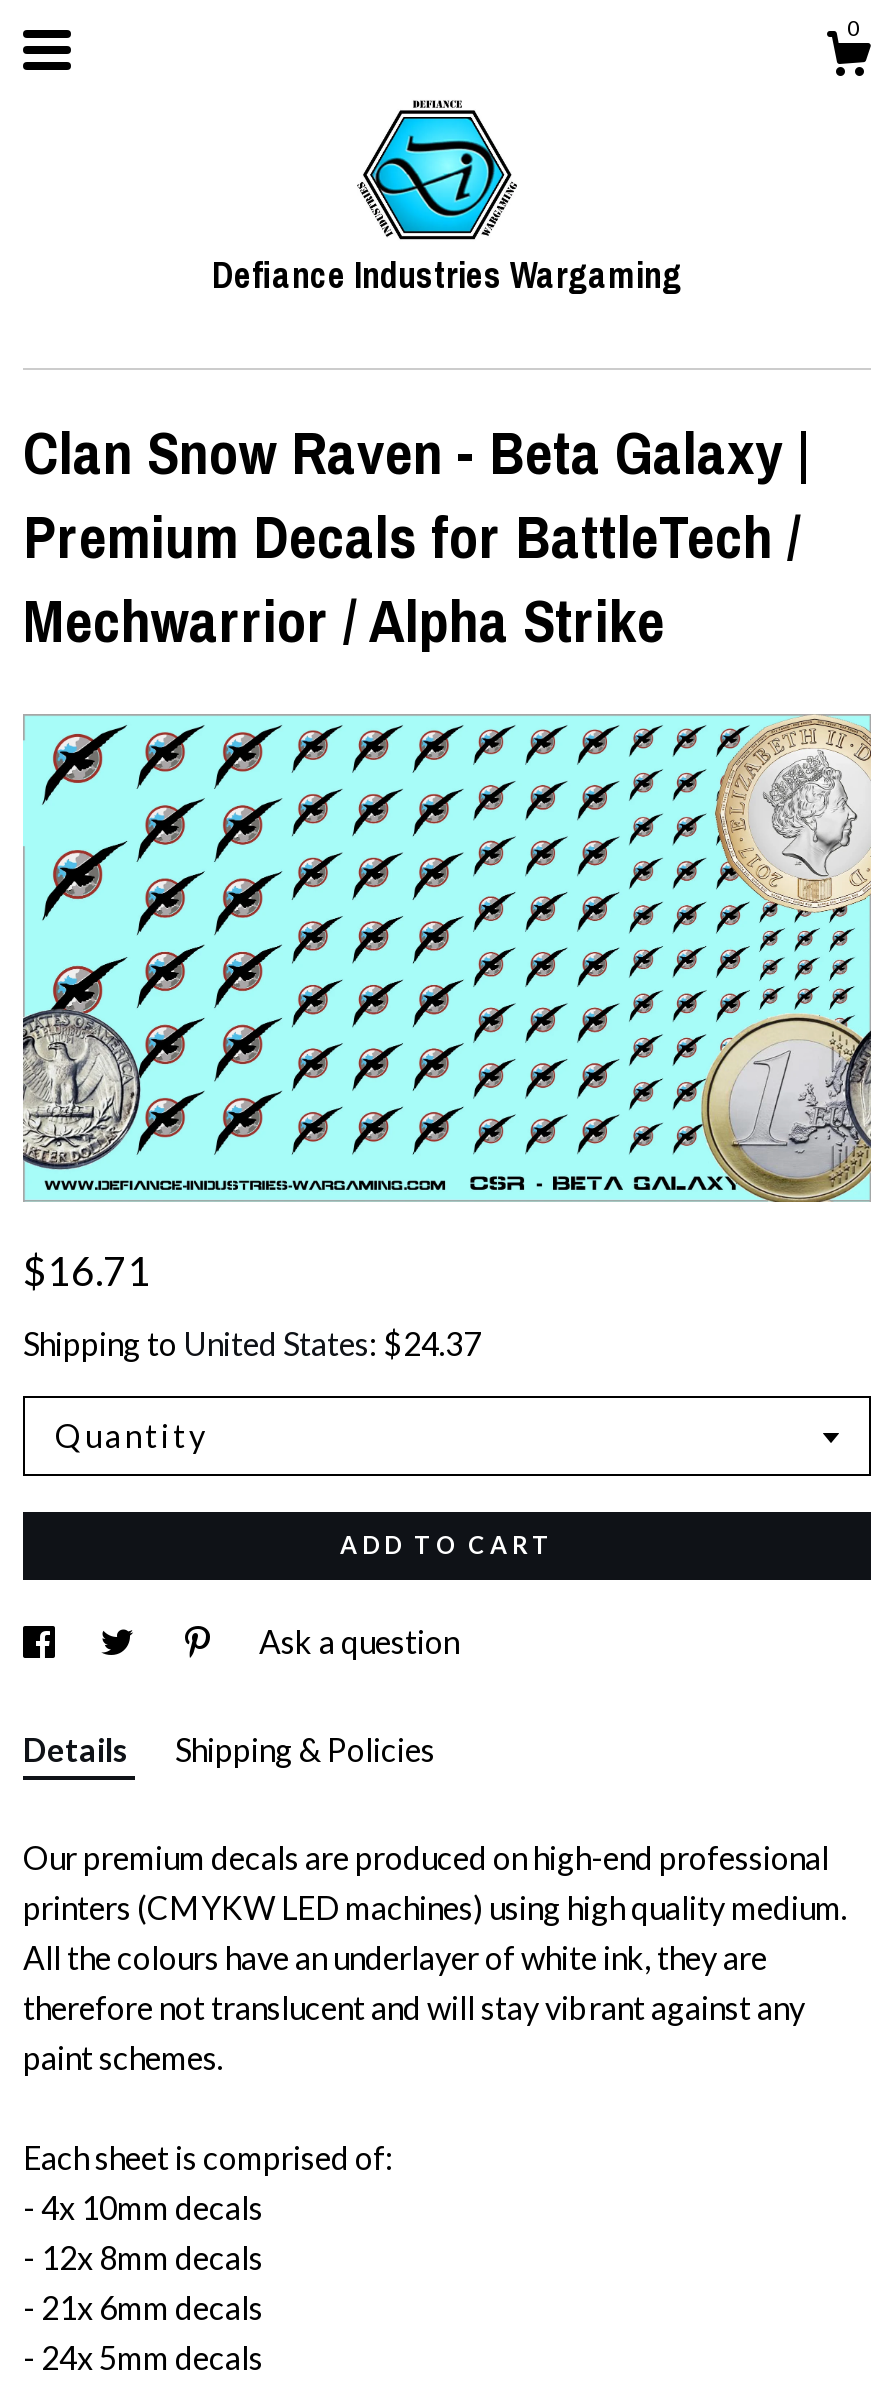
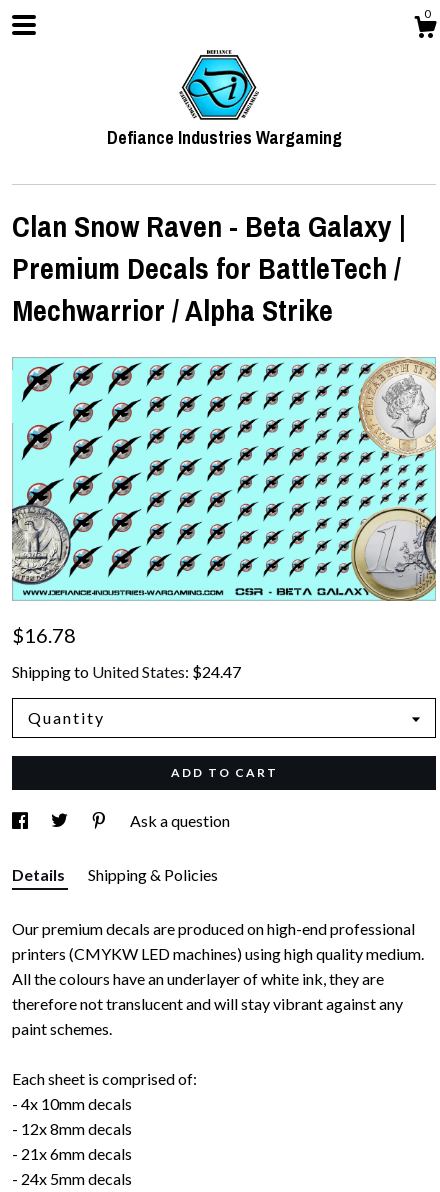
- $16.71
+ $16.78

- Shipping to United States: $24.37
+ Shipping to United States: $24.47
